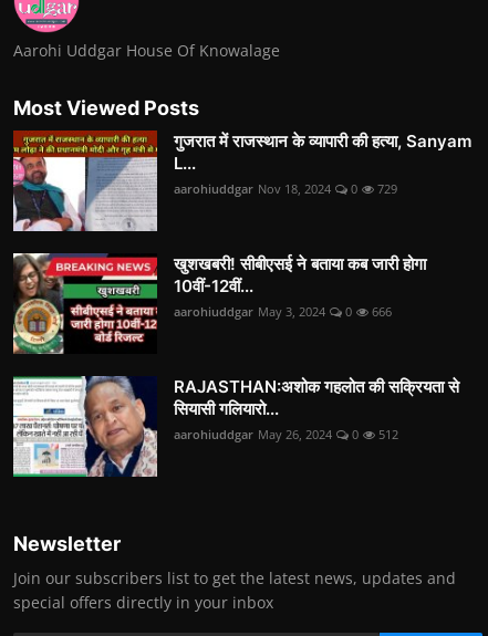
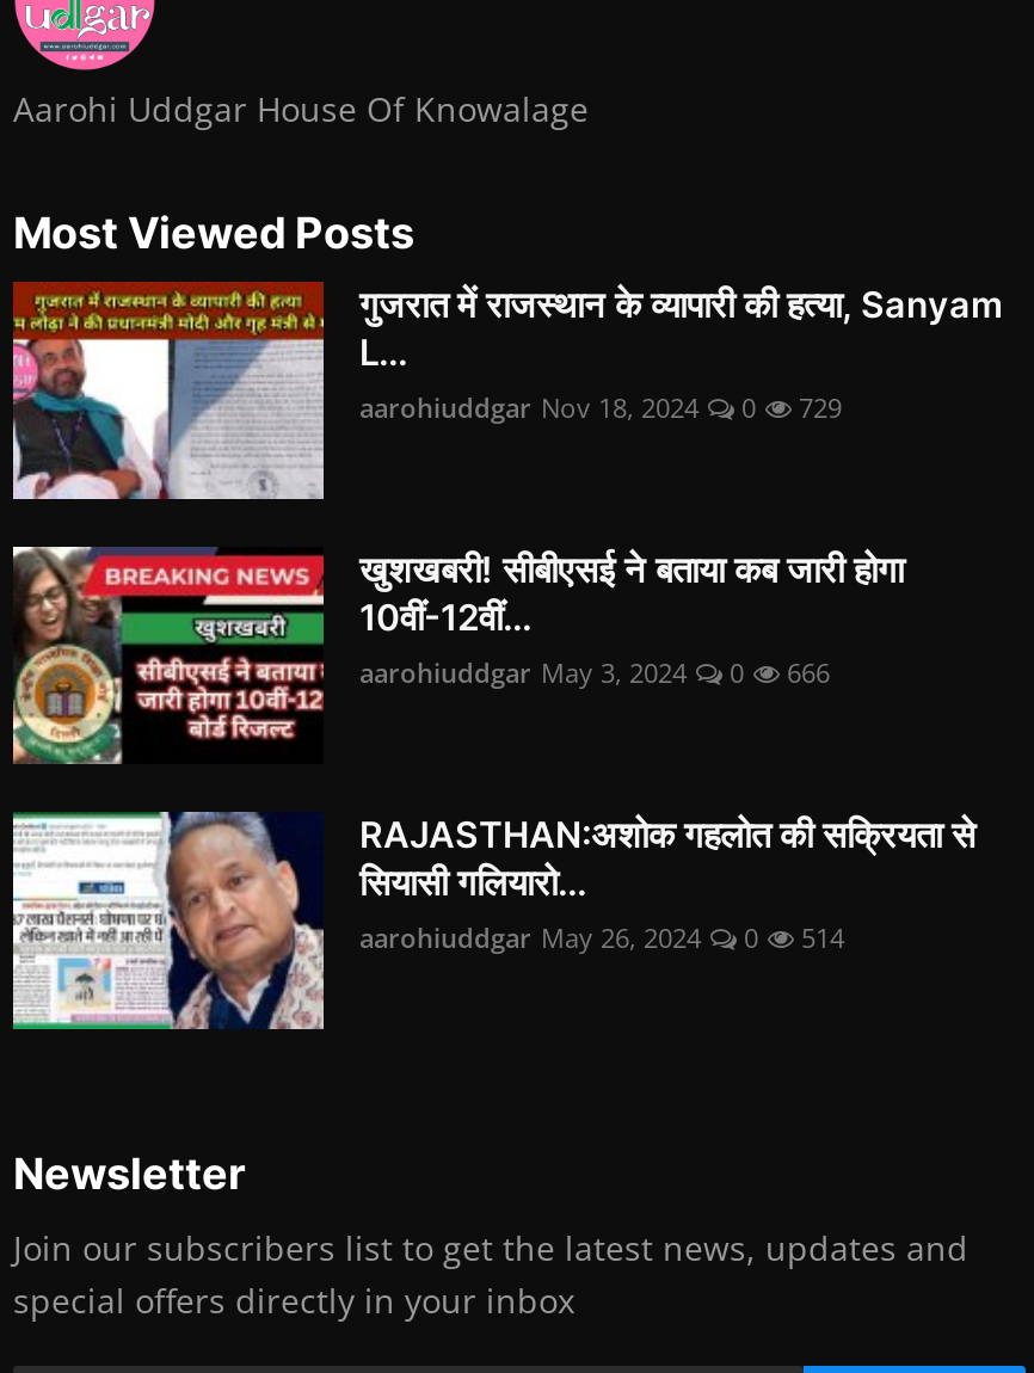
- aarohiuddgar May 26, 2024 0 512
+ aarohiuddgar May 26, 2024 0 514
